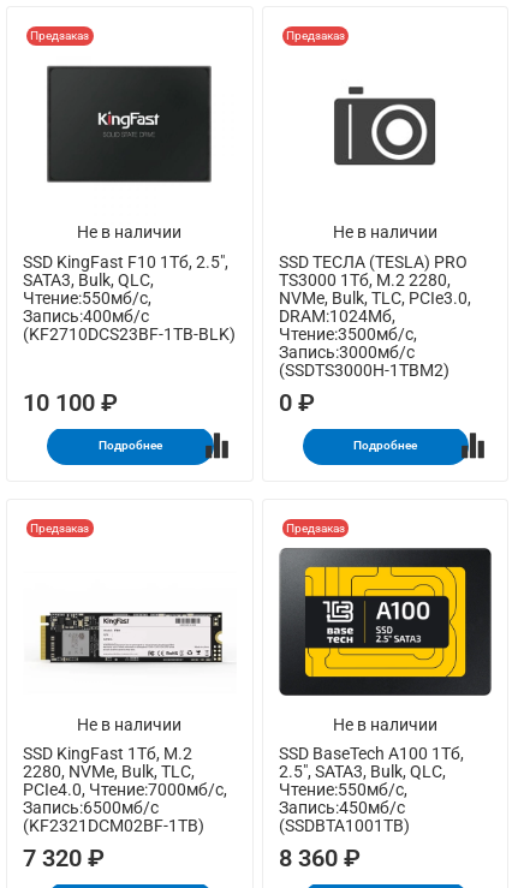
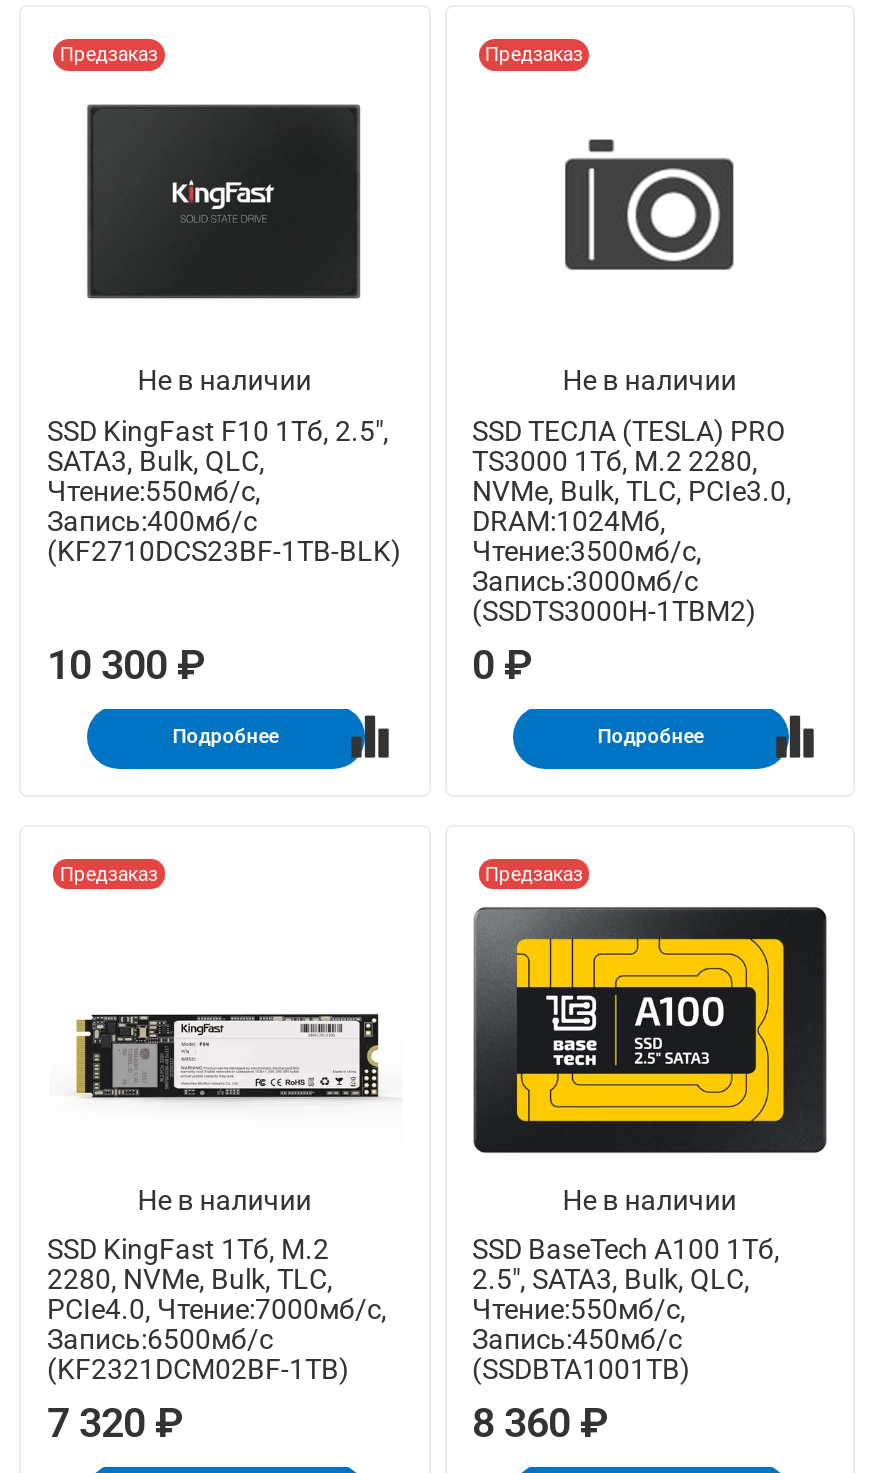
- 10 100 ₽
+ 10 300 ₽
